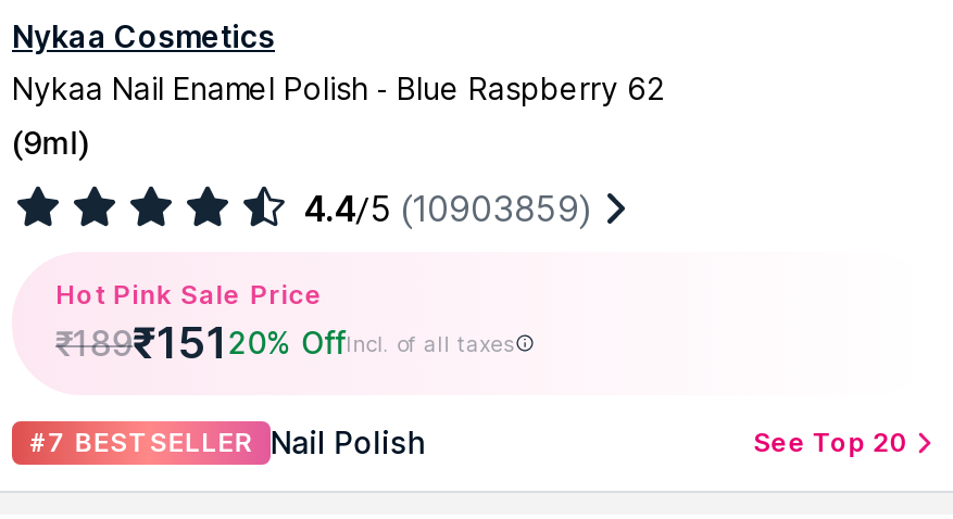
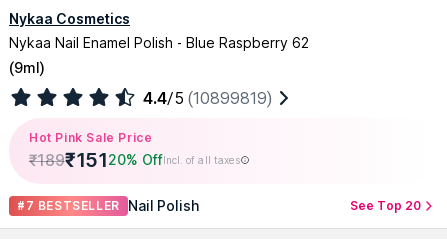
- 4.4/5 (10903859)
+ 4.4/5 (10899819)
